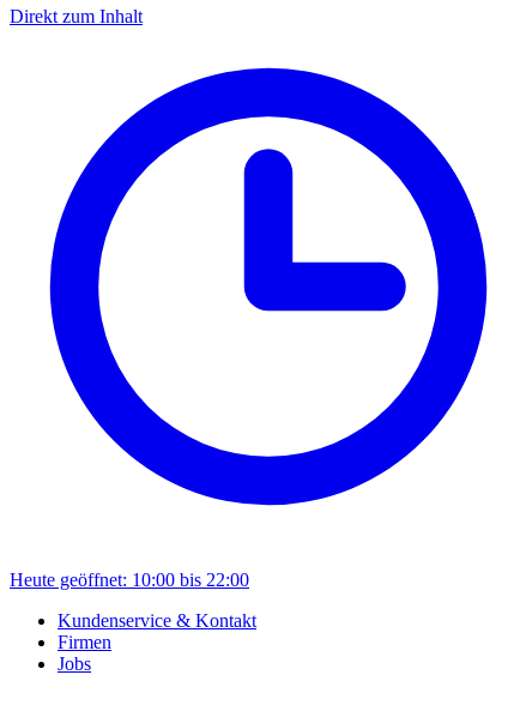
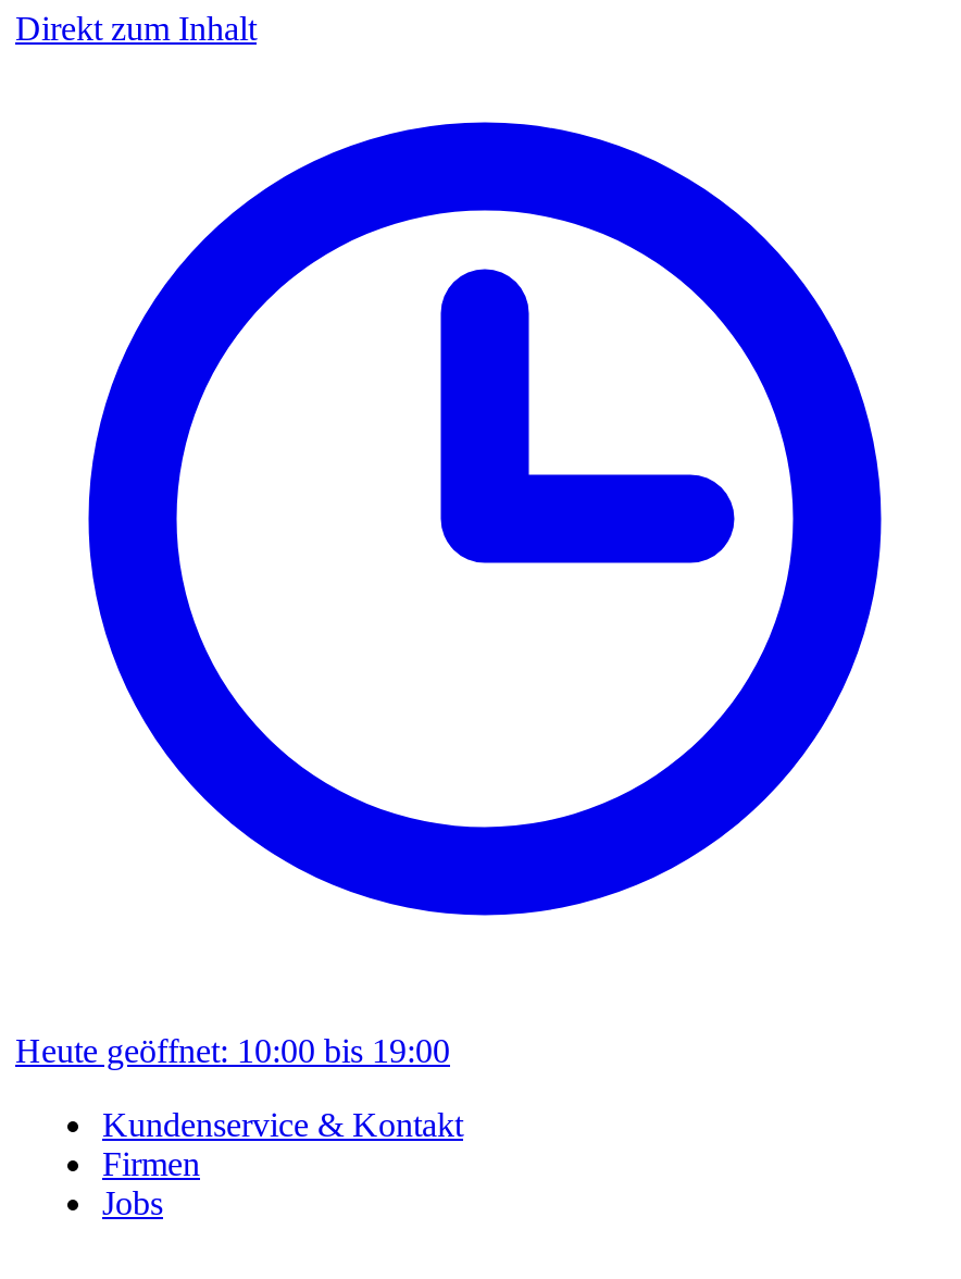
- Heute geöffnet: 10:00 bis 22:00
+ Heute geöffnet: 10:00 bis 19:00
